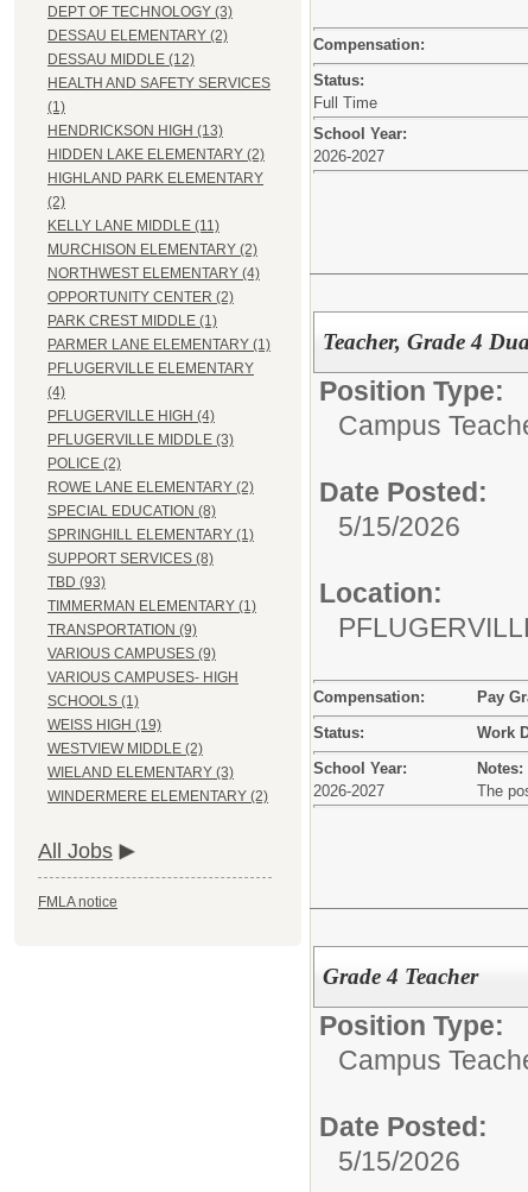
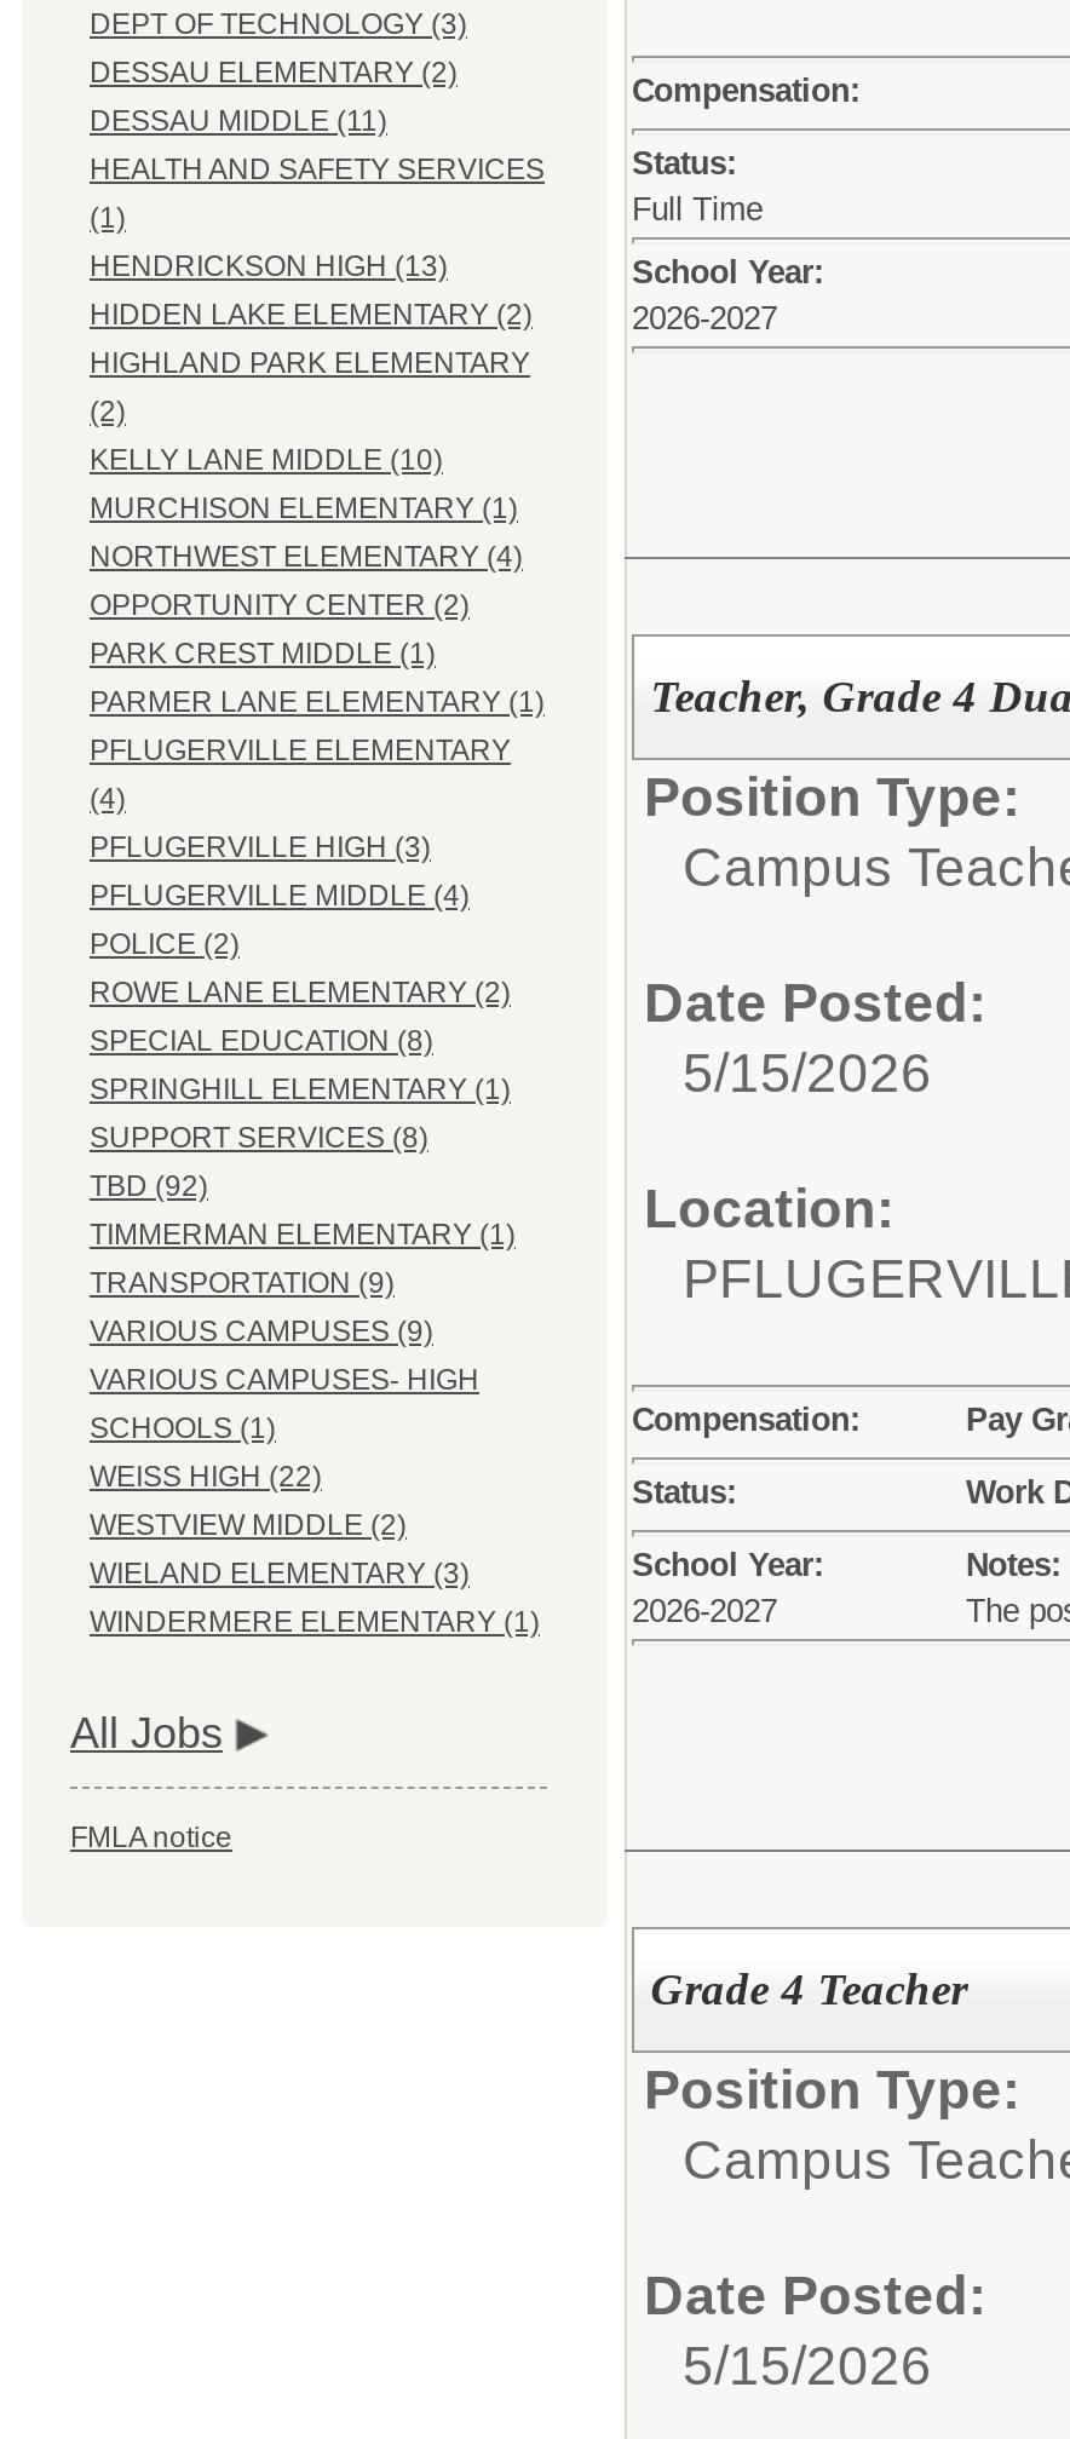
- DESSAU MIDDLE (12)
+ DESSAU MIDDLE (11)

- KELLY LANE MIDDLE (11)
+ KELLY LANE MIDDLE (10)

- MURCHISON ELEMENTARY (2)
+ MURCHISON ELEMENTARY (1)

- PFLUGERVILLE HIGH (4)
+ PFLUGERVILLE HIGH (3)

- PFLUGERVILLE MIDDLE (3)
+ PFLUGERVILLE MIDDLE (4)

- TBD (93)
+ TBD (92)

- WEISS HIGH (19)
+ WEISS HIGH (22)

- WINDERMERE ELEMENTARY (2)
+ WINDERMERE ELEMENTARY (1)
